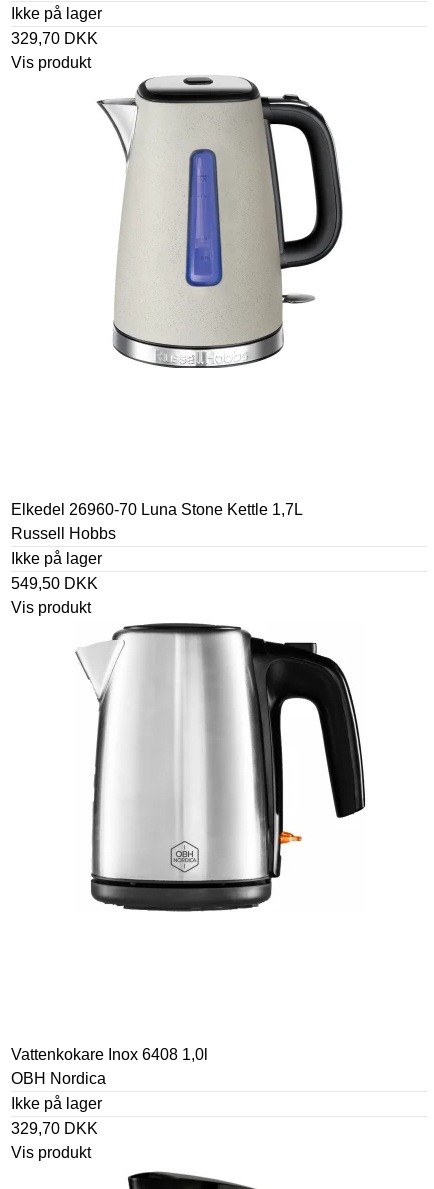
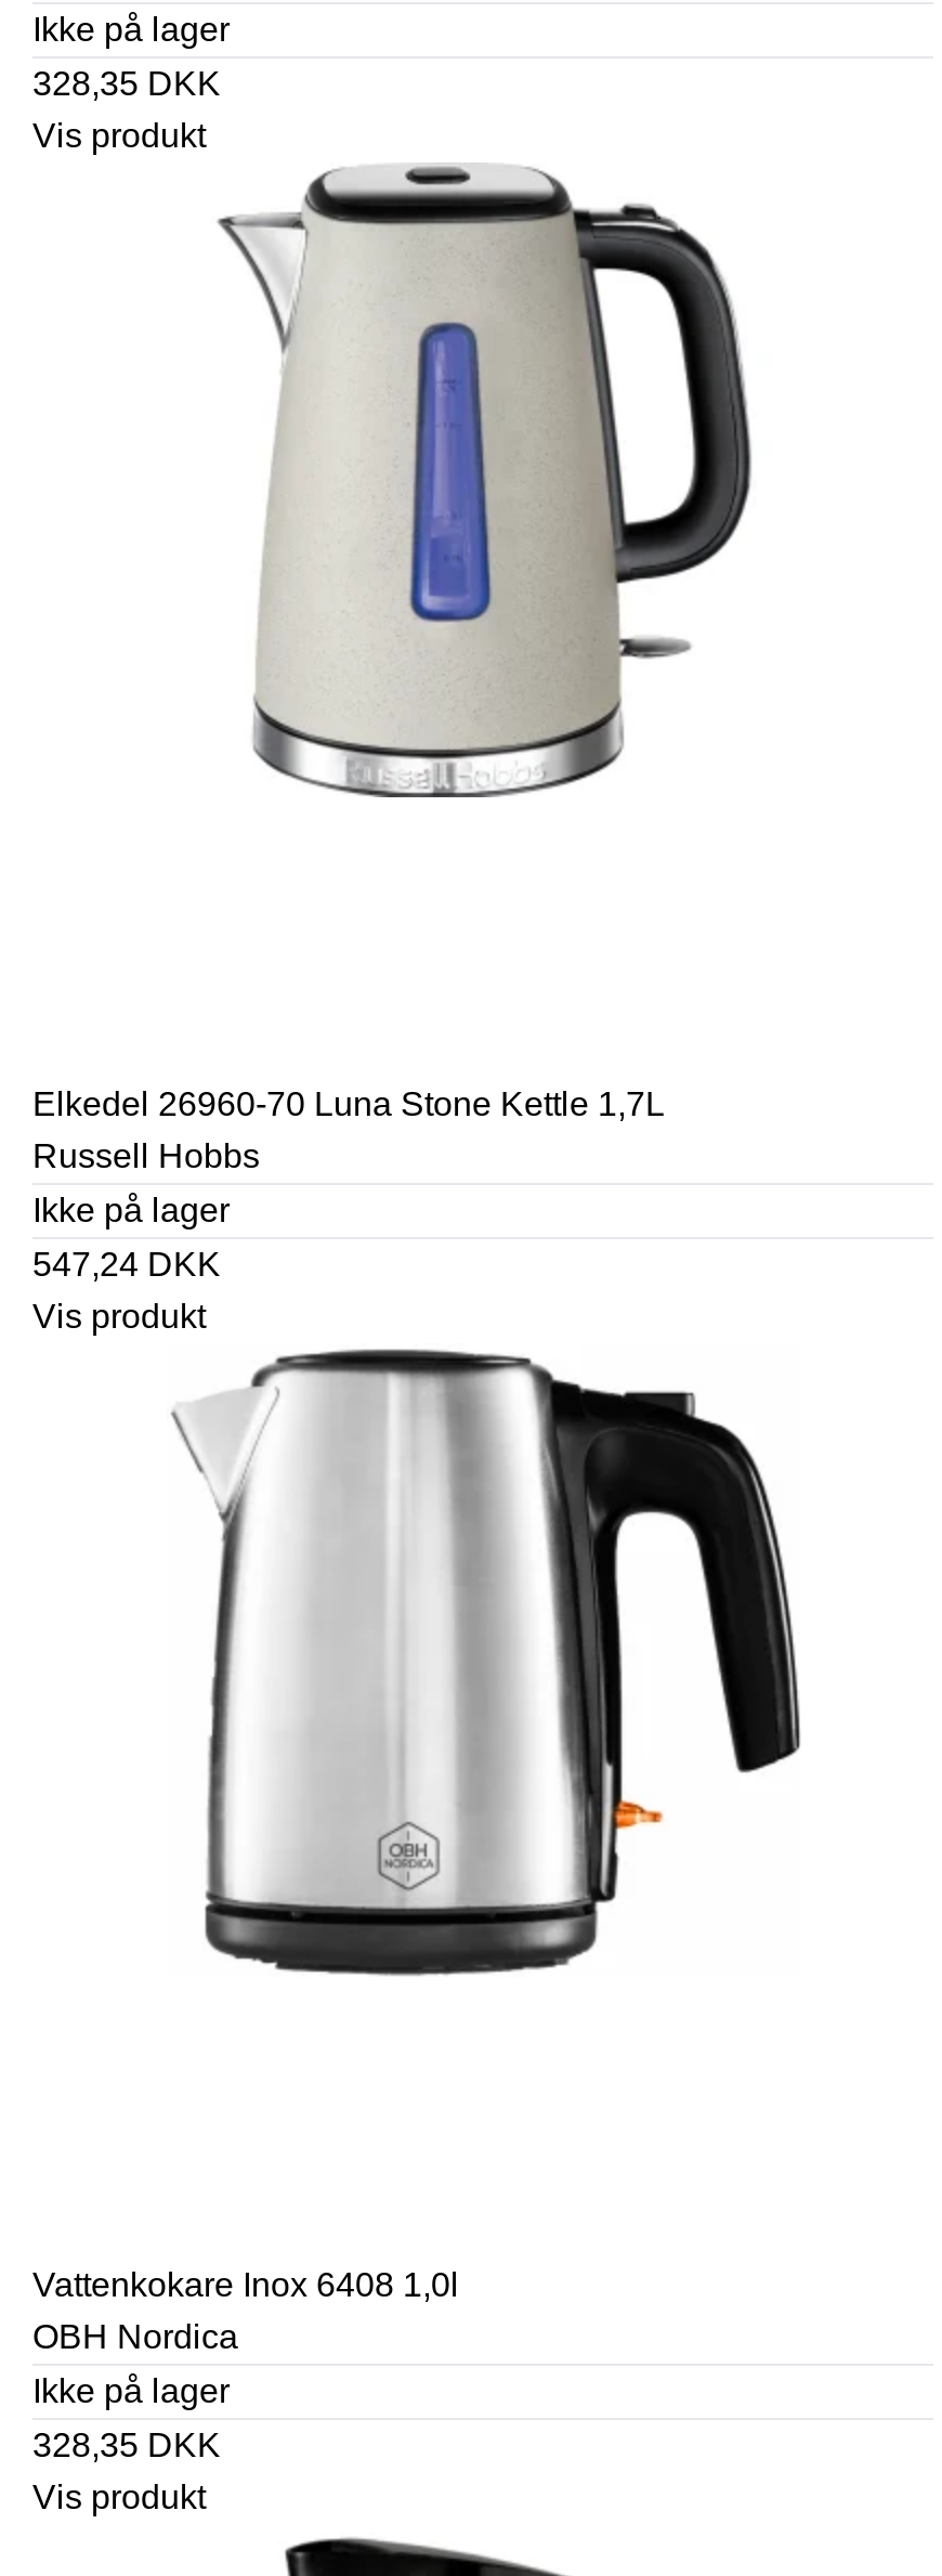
- 329,70 DKK
+ 328,35 DKK

- 549,50 DKK
+ 547,24 DKK

- 329,70 DKK
+ 328,35 DKK
